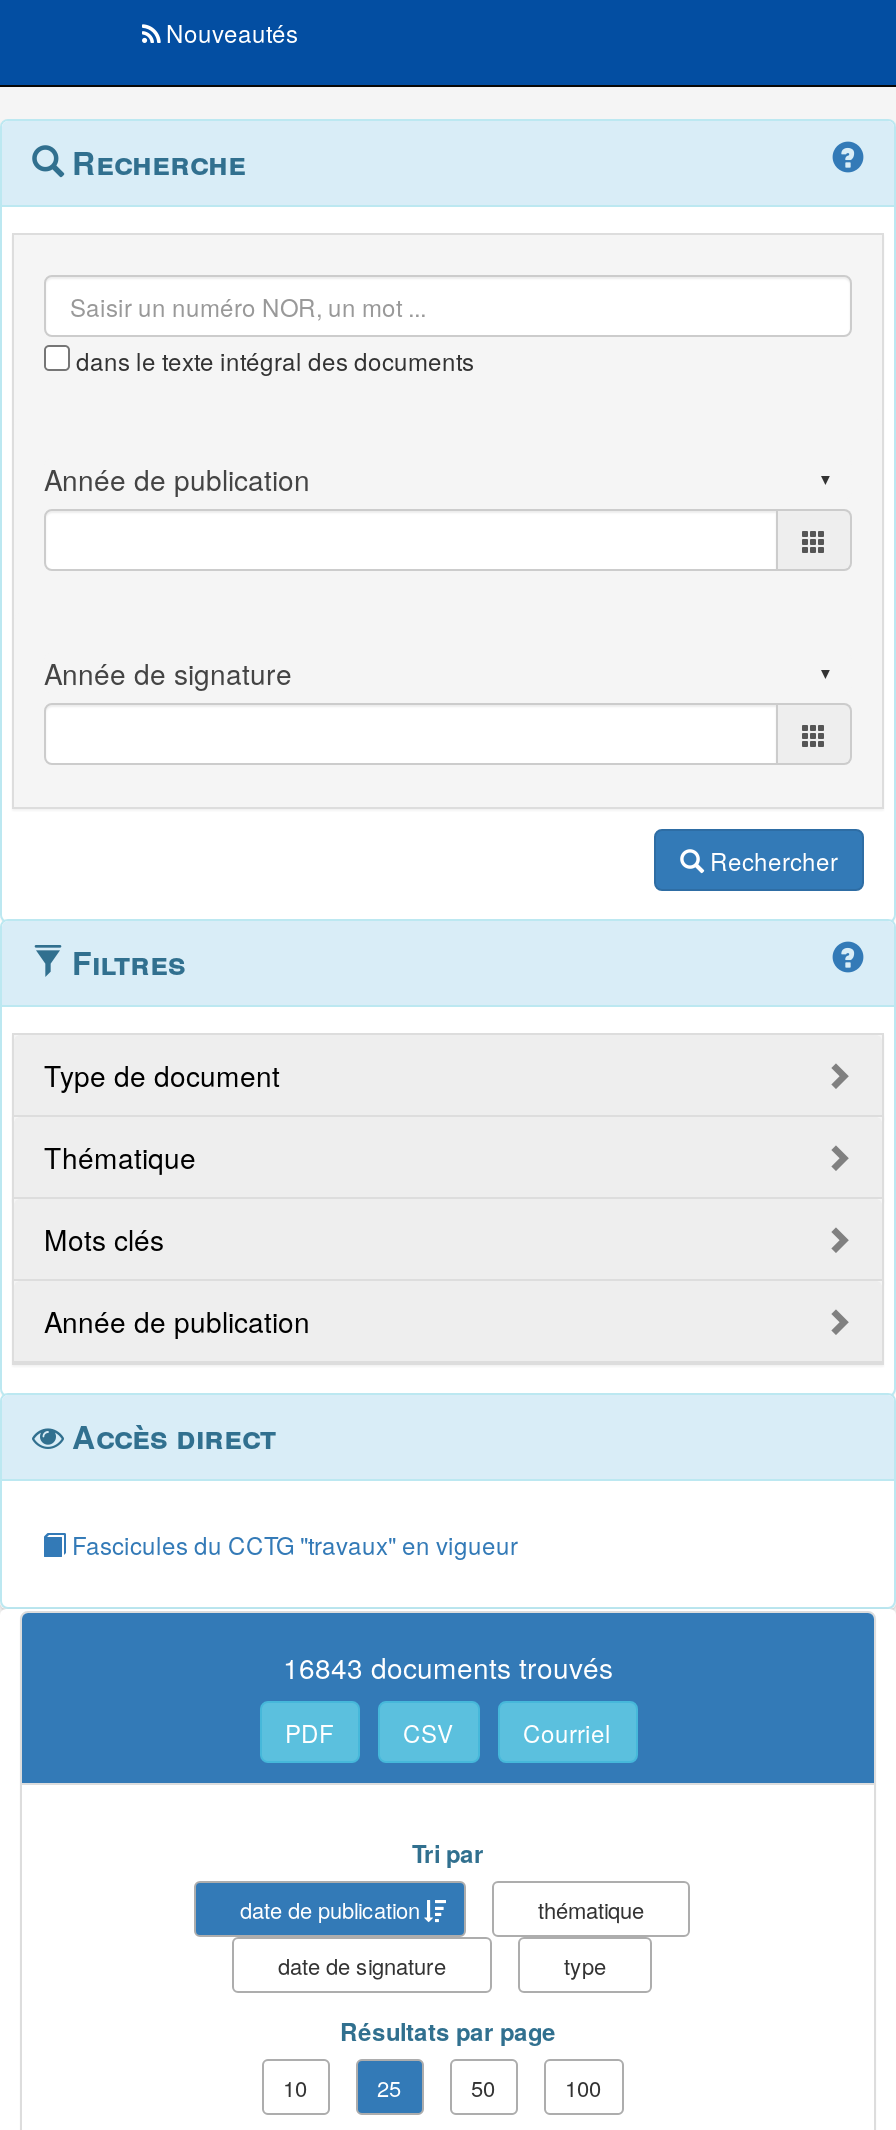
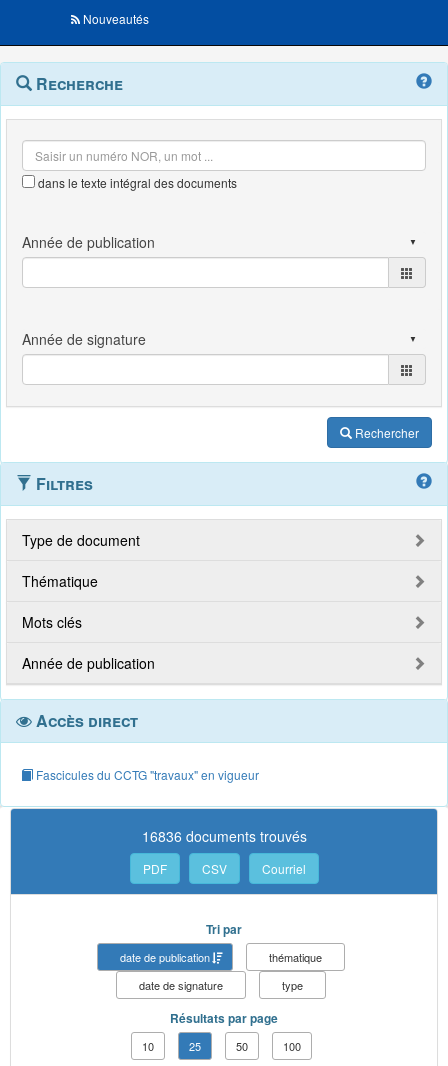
- 16843 documents trouvés
+ 16836 documents trouvés
